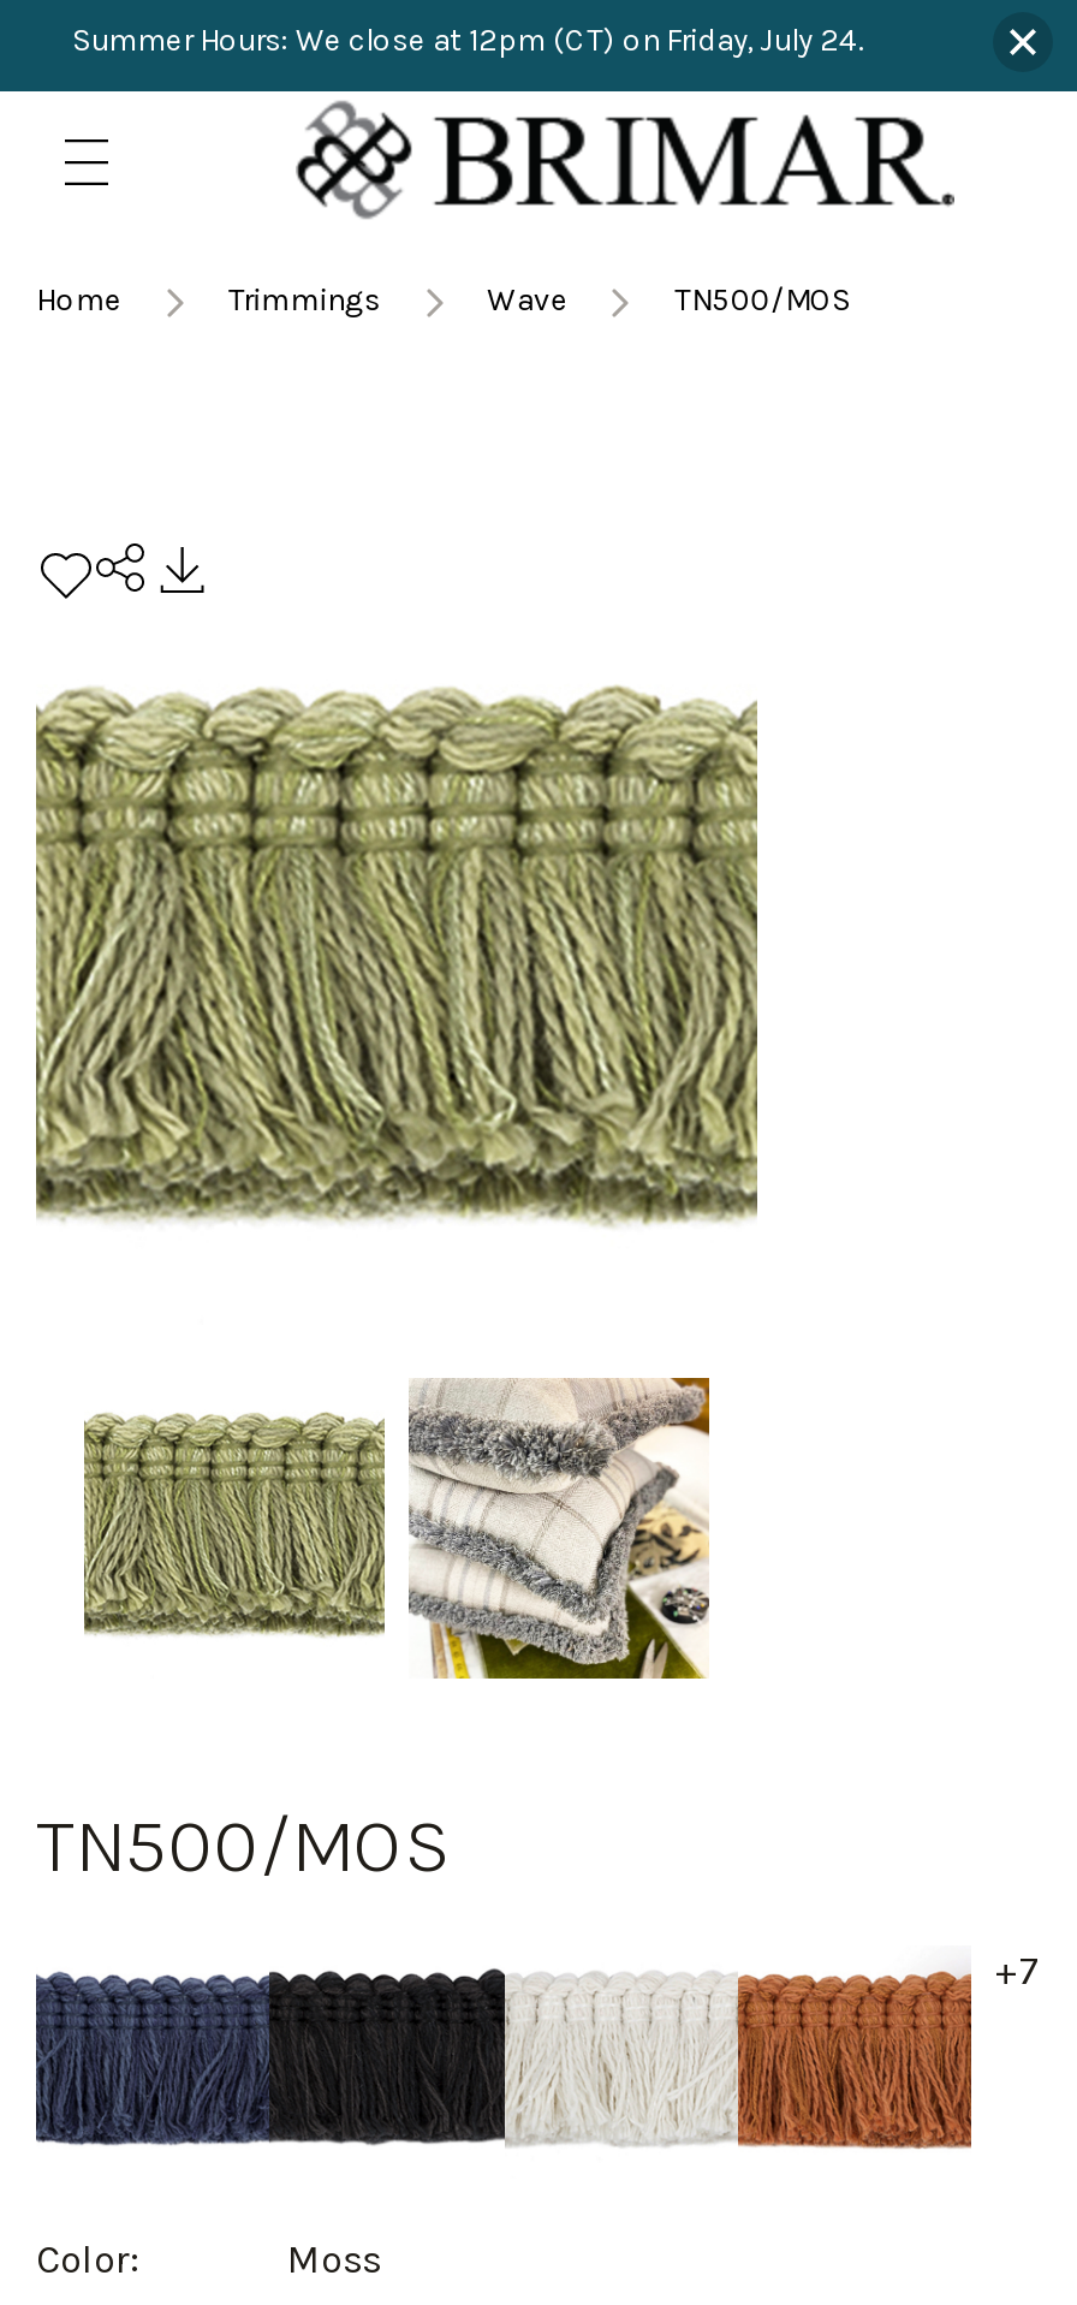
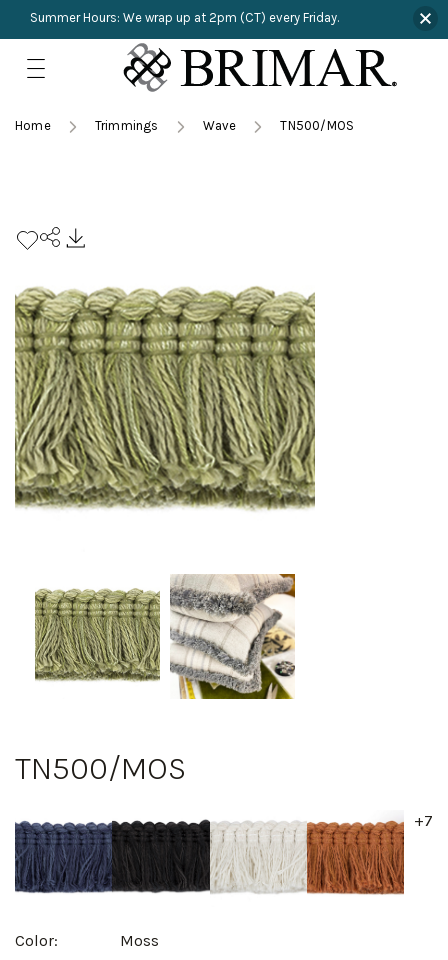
- Summer Hours: We close at 12pm (CT) on Friday, July 24.
+ Summer Hours: We wrap up at 2pm (CT) every Friday.
